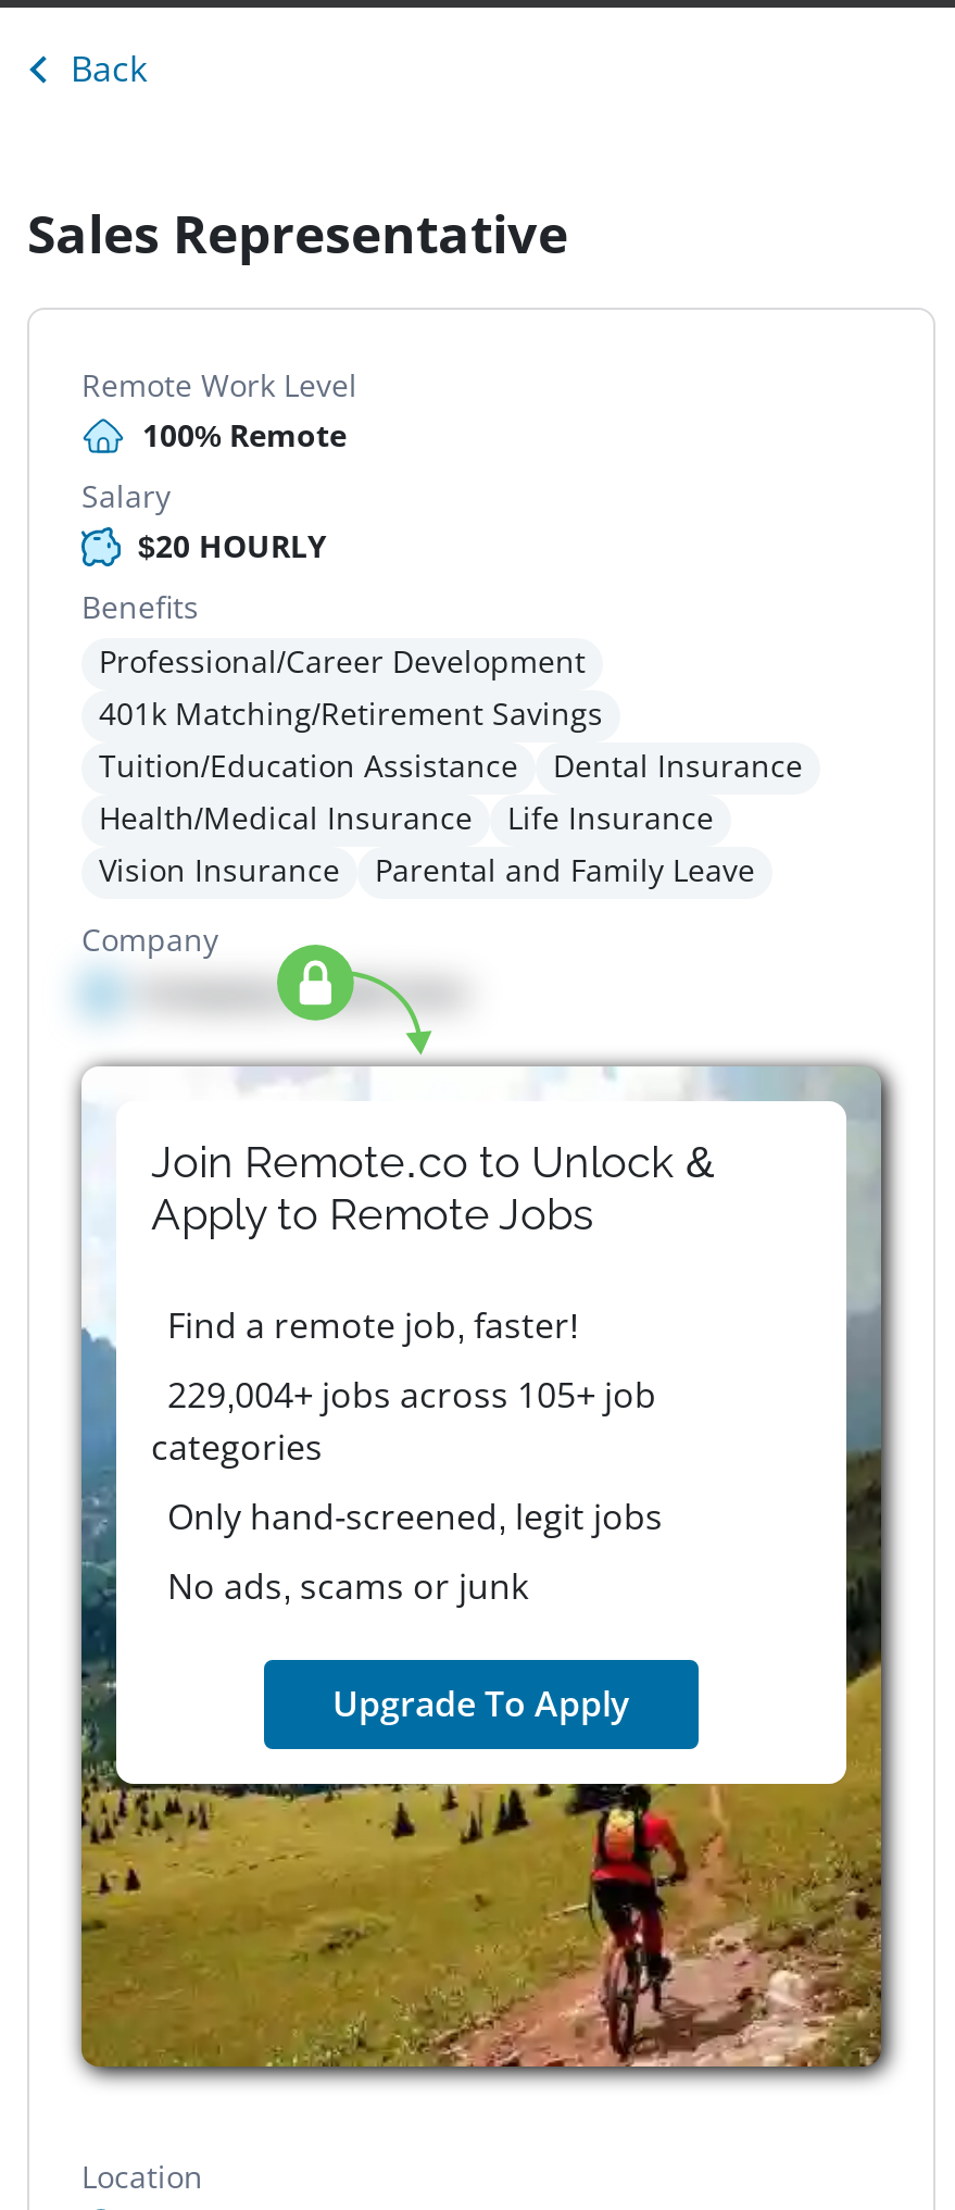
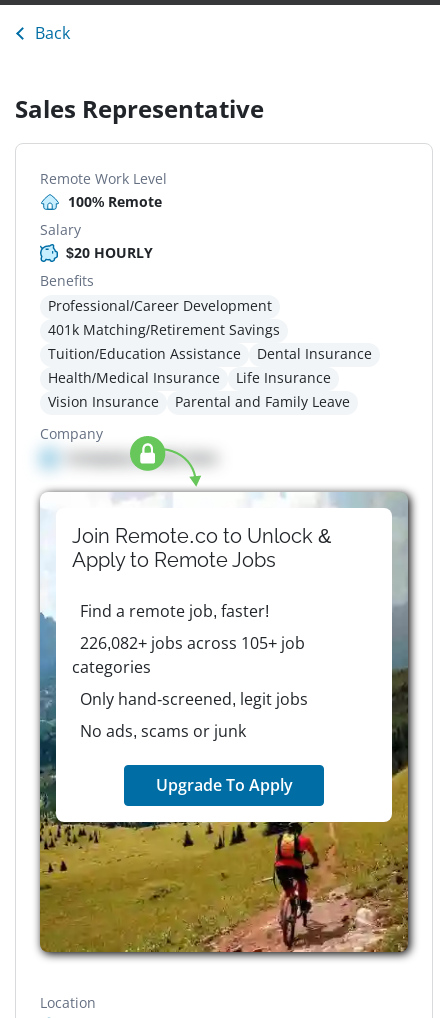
- 229,004+ jobs across 105+ job
+ 226,082+ jobs across 105+ job
